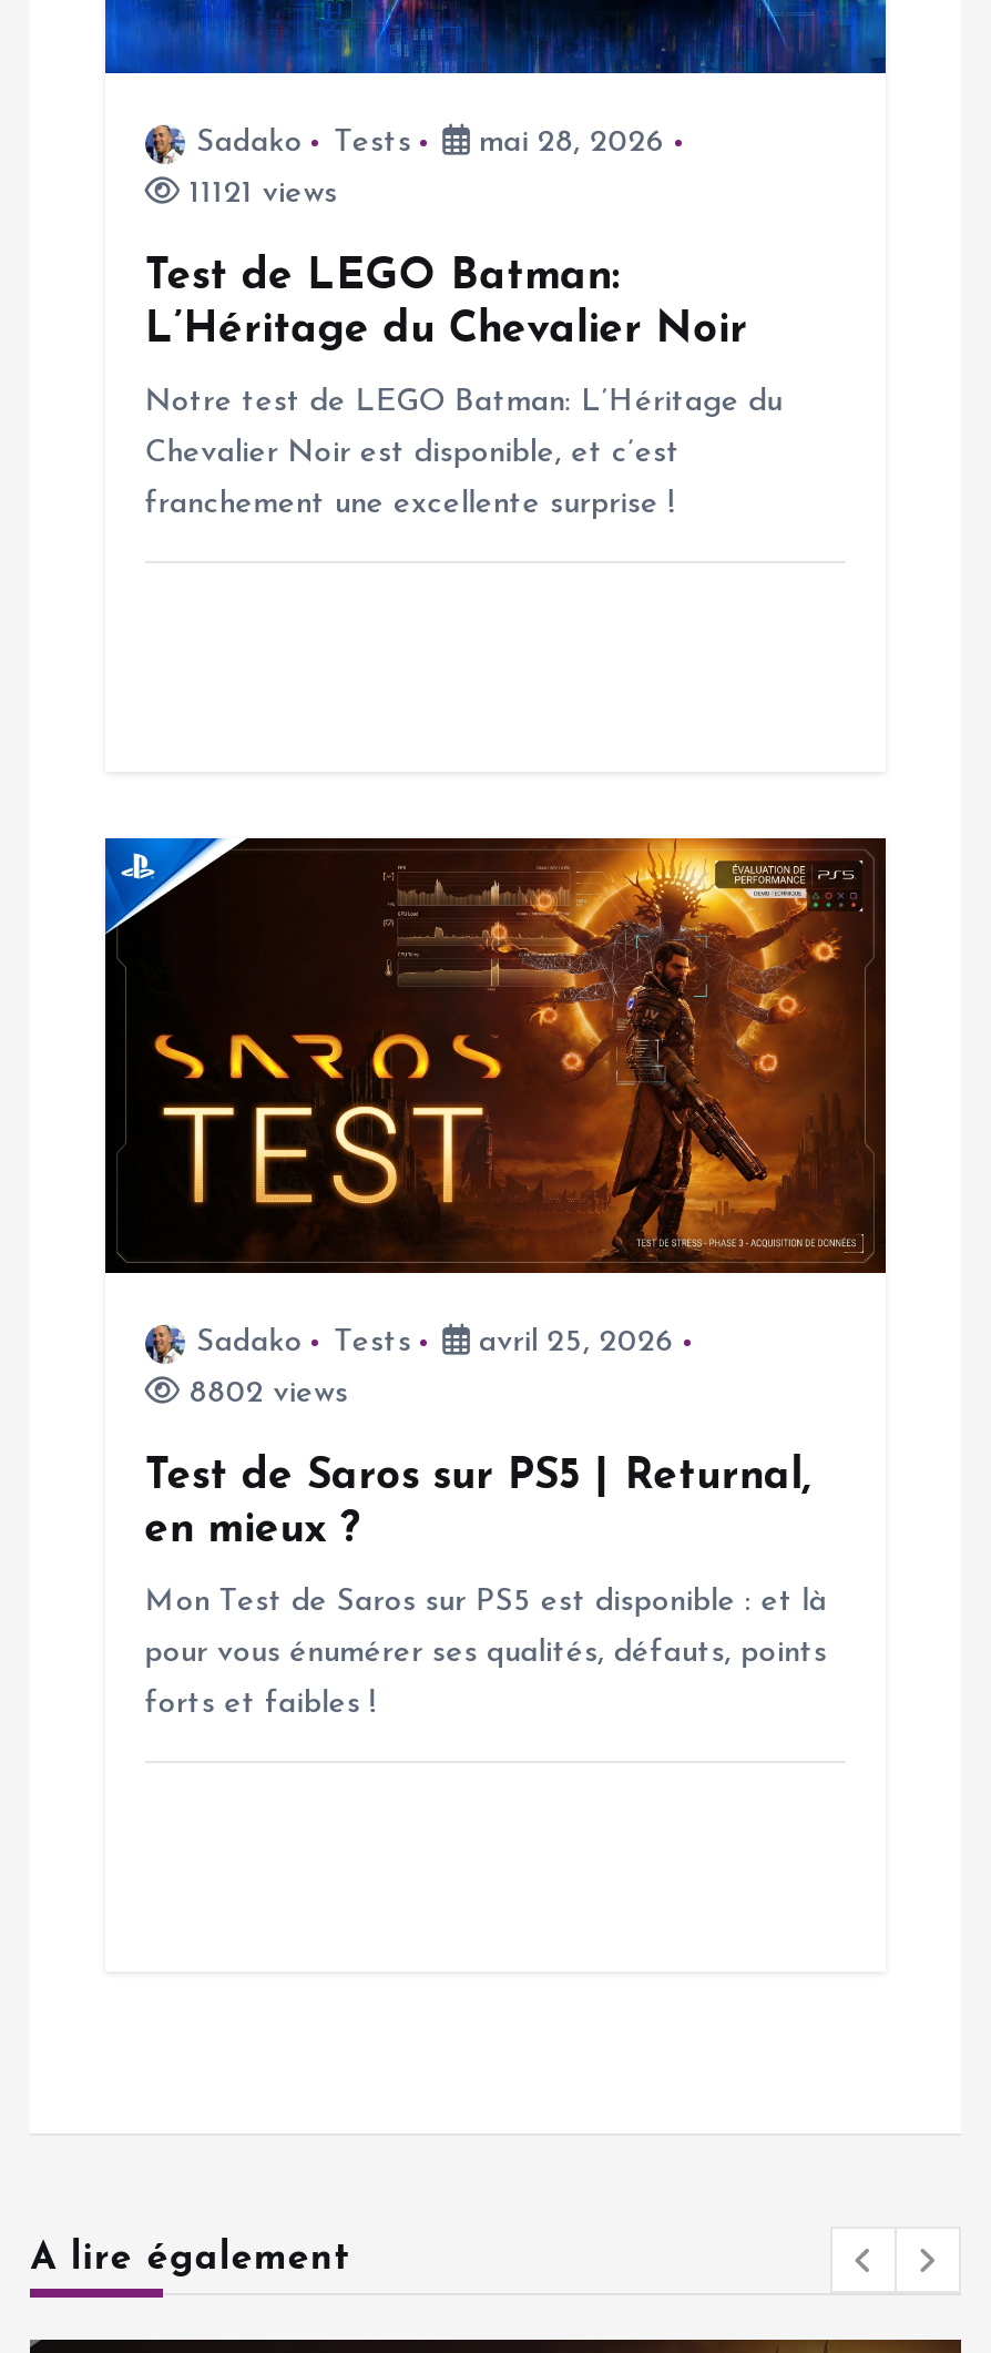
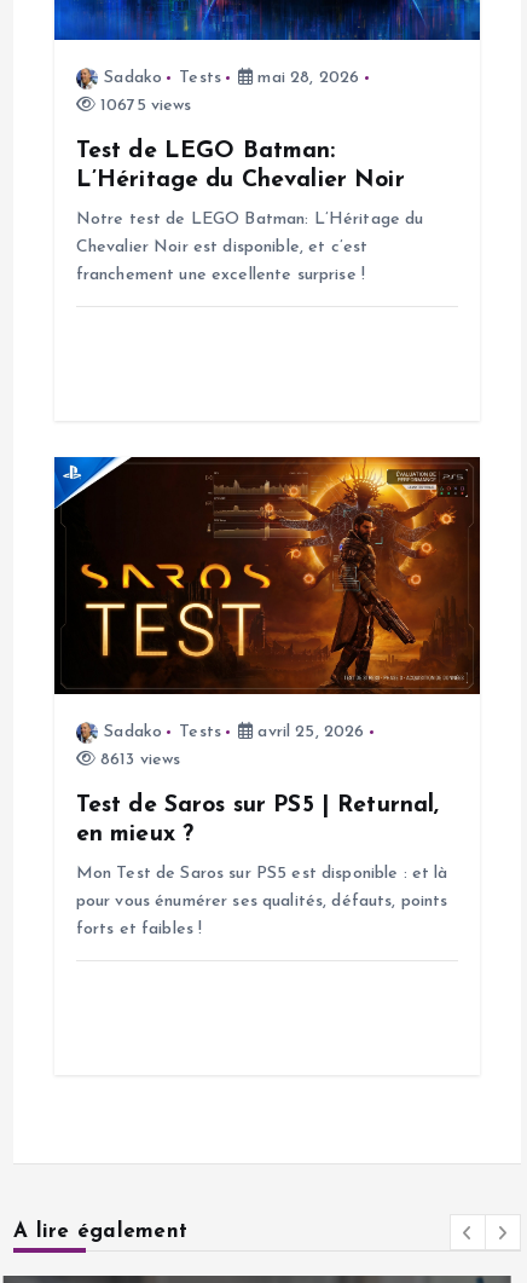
- 11121 views
+ 10675 views

- 8802 views
+ 8613 views
